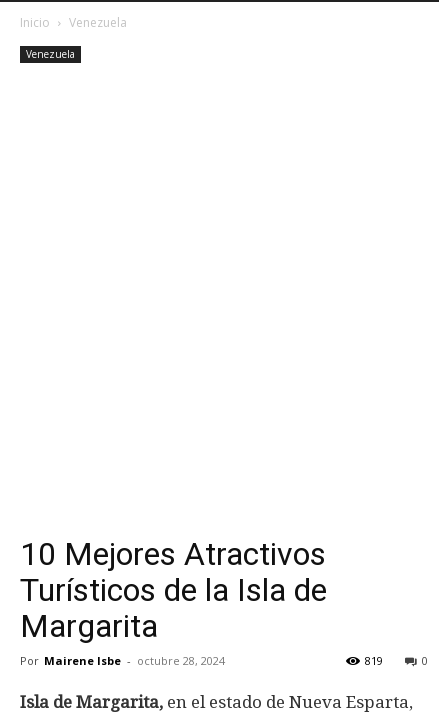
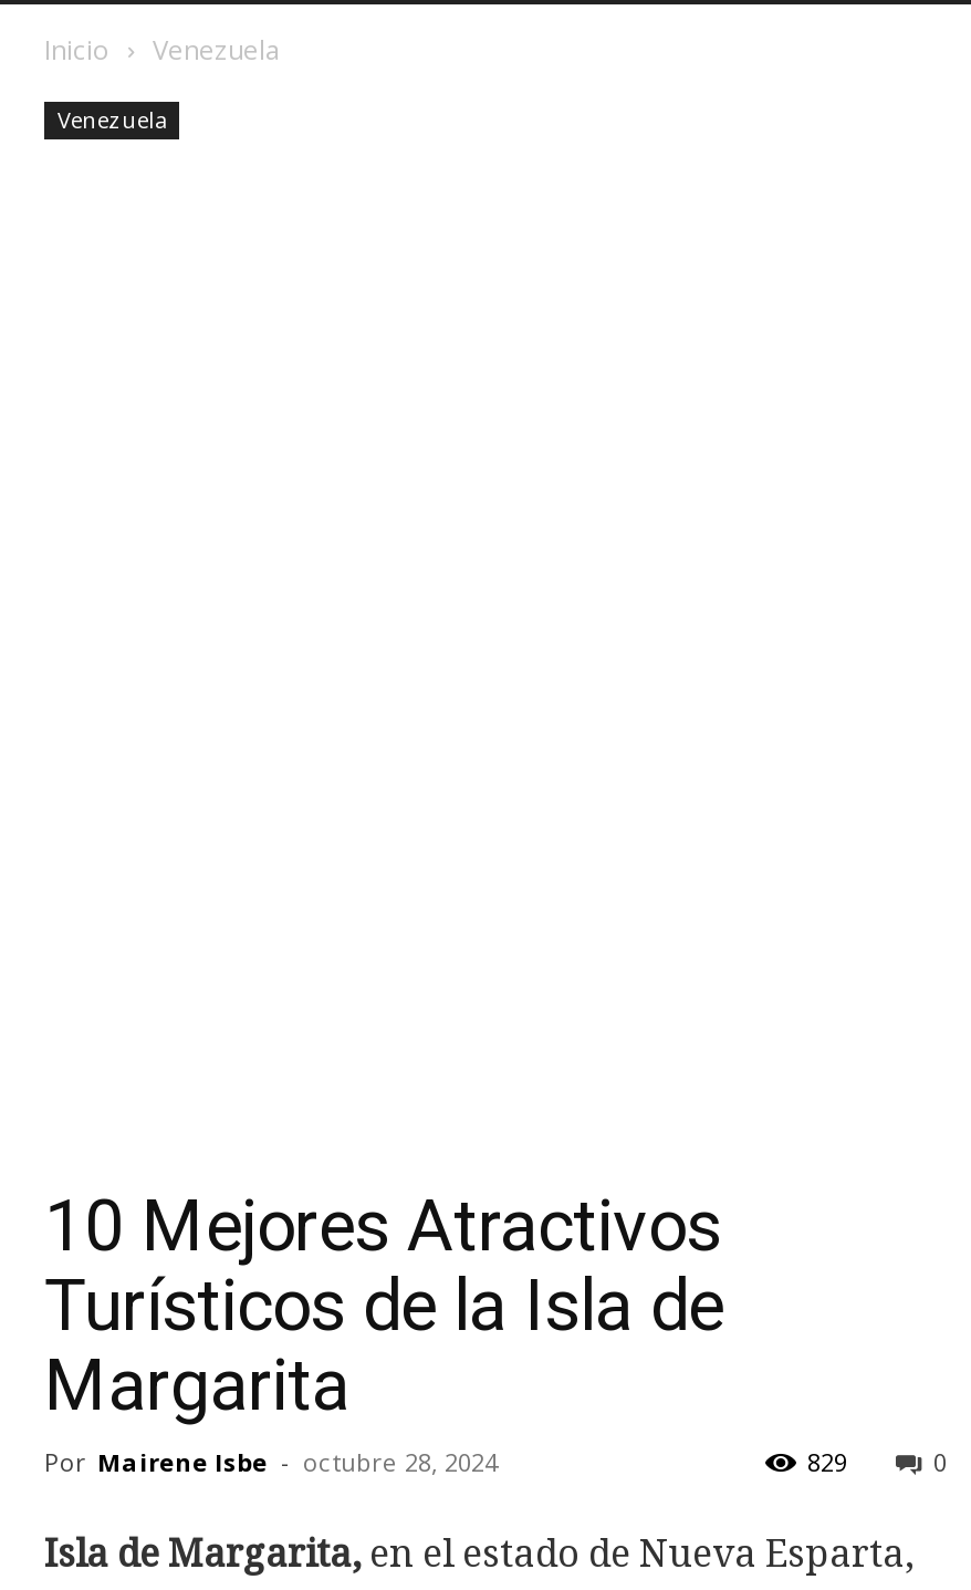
- 819
+ 829
